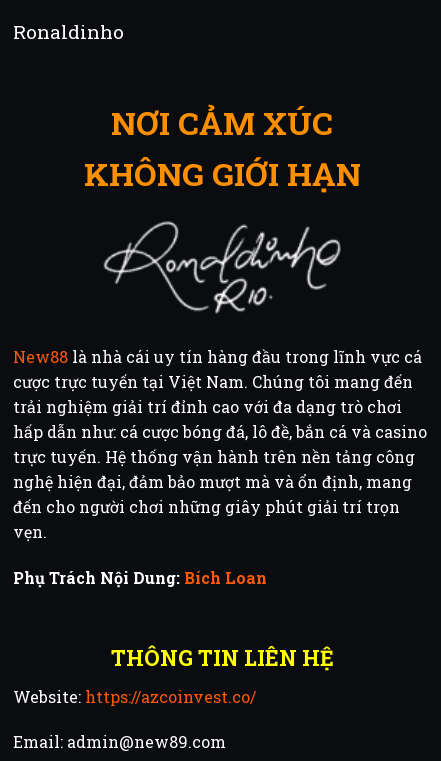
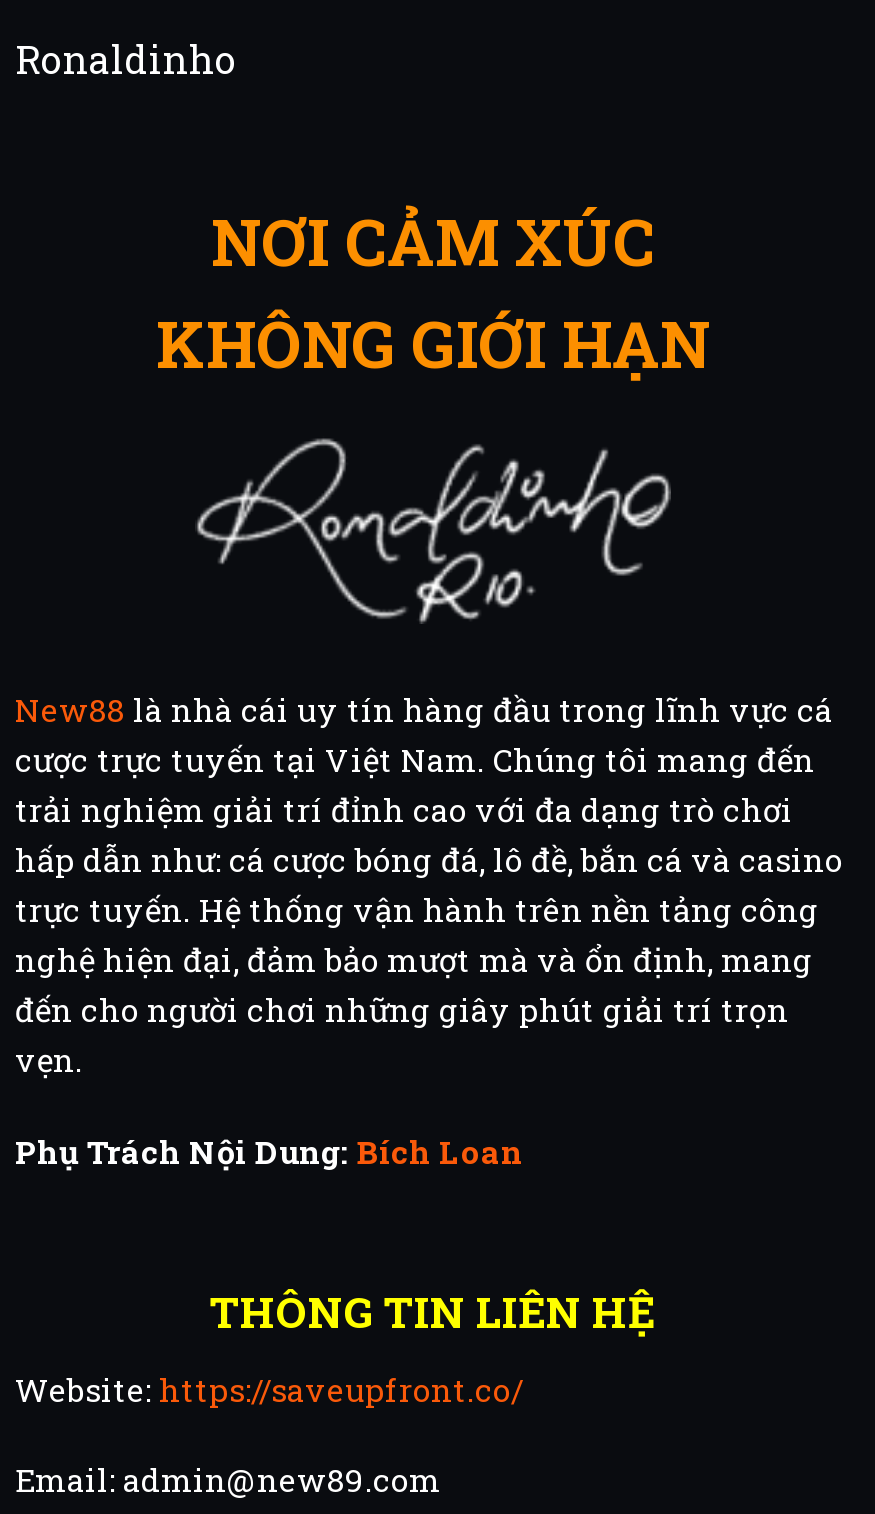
- Website: https://azcoinvest.co/
+ Website: https://saveupfront.co/
